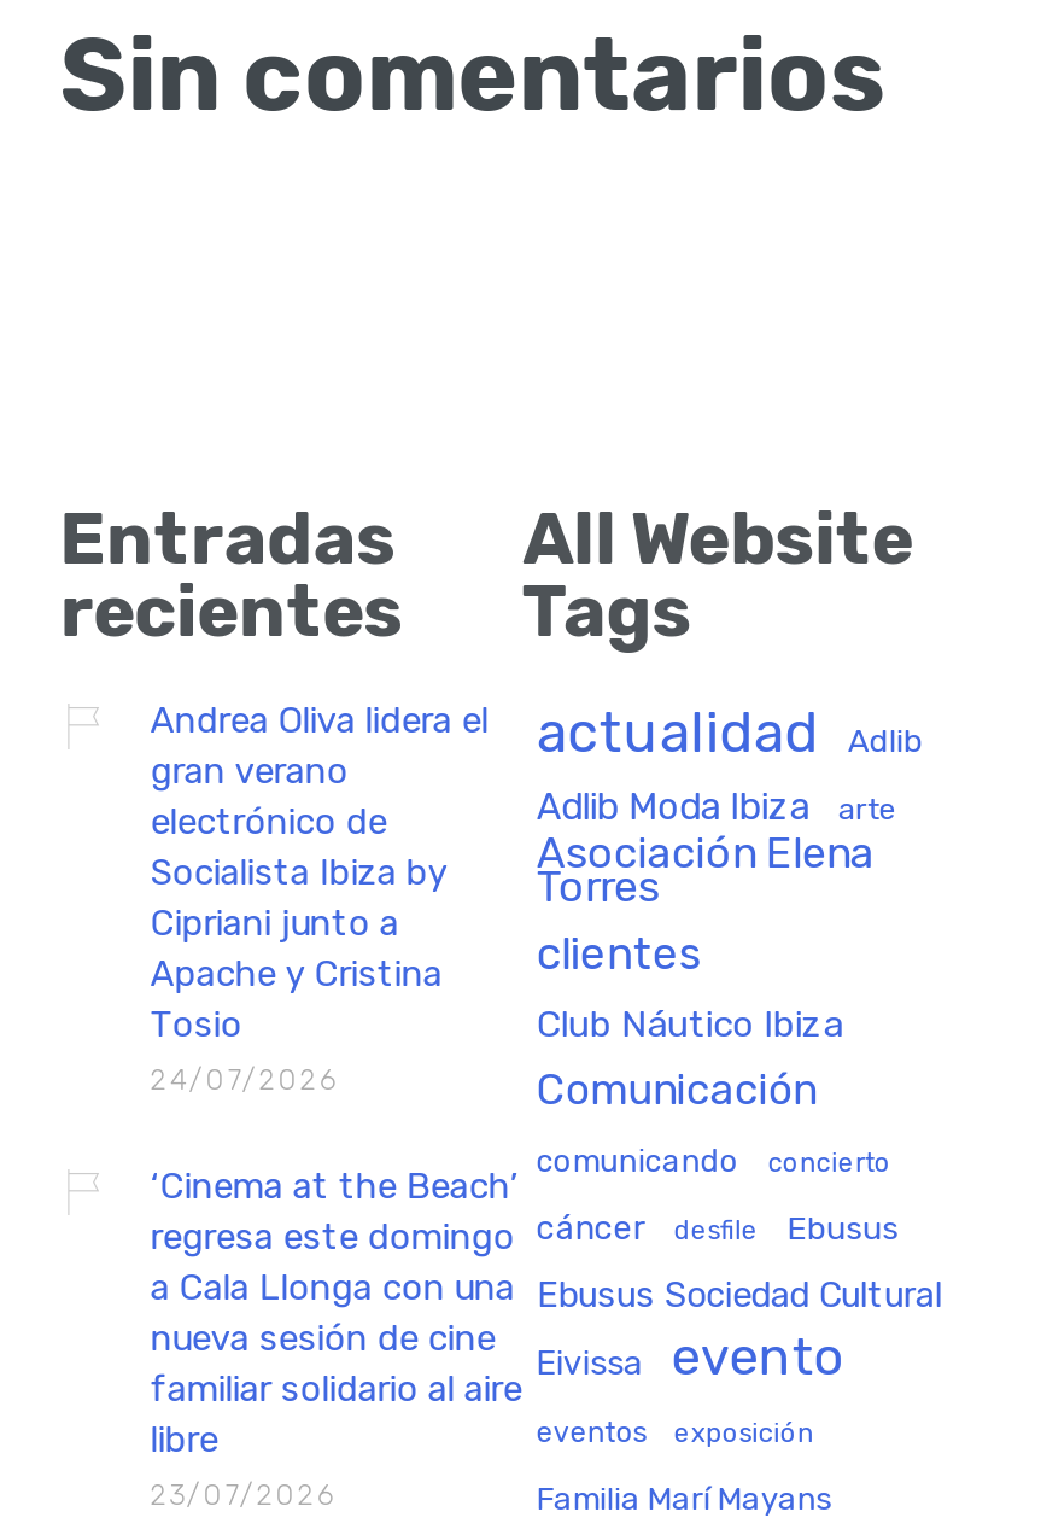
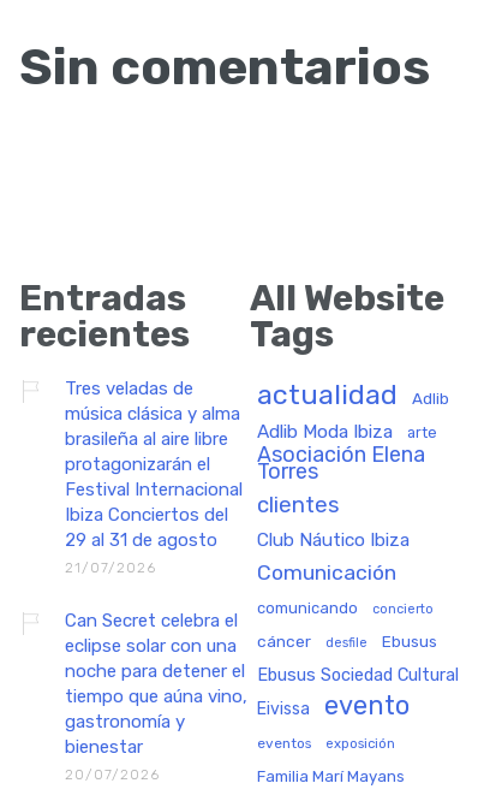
- Andrea Oliva lidera el
- gran verano
- electrónico de
- Socialista Ibiza by
- Cipriani junto a
- Apache y Cristina
- Tosio
- 24/07/2026
+ Tres veladas de
+ música clásica y alma
+ brasileña al aire libre
+ protagonizarán el
+ Festival Internacional
+ Ibiza Conciertos del
+ 29 al 31 de agosto
+ 21/07/2026

- ‘Cinema at the Beach’
- regresa este domingo
- a Cala Llonga con una
- nueva sesión de cine
- familiar solidario al aire
- libre
- 23/07/2026
+ Can Secret celebra el
+ eclipse solar con una
+ noche para detener el
+ tiempo que aúna vino,
+ gastronomía y
+ bienestar
+ 20/07/2026
